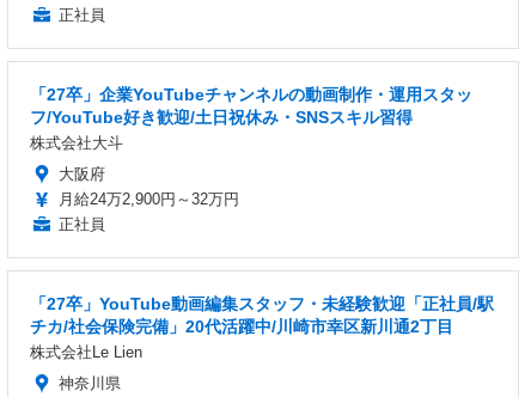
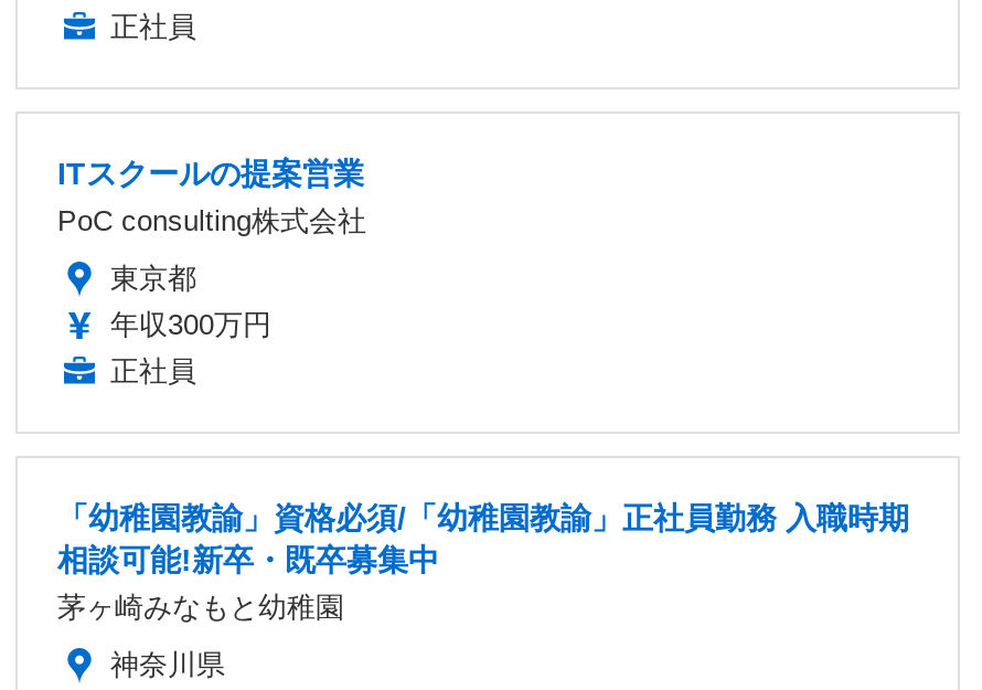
- 「27卒」企業YouTubeチャンネルの動画制作・運用スタッ
- フ/YouTube好き歓迎/土日祝休み・SNSスキル習得
- 株式会社大斗
+ ITスクールの提案営業
+ PoC consulting株式会社

- 大阪府
- 月給24万2,900円～32万円
+ 東京都
+ 年収300万円

- 「27卒」YouTube動画編集スタッフ・未経験歓迎「正社員/駅
- チカ/社会保険完備」20代活躍中/川崎市幸区新川通2丁目
- 株式会社Le Lien
+ 「幼稚園教諭」資格必須/「幼稚園教諭」正社員勤務 入職時期
+ 相談可能!新卒・既卒募集中
+ 茅ヶ崎みなもと幼稚園
